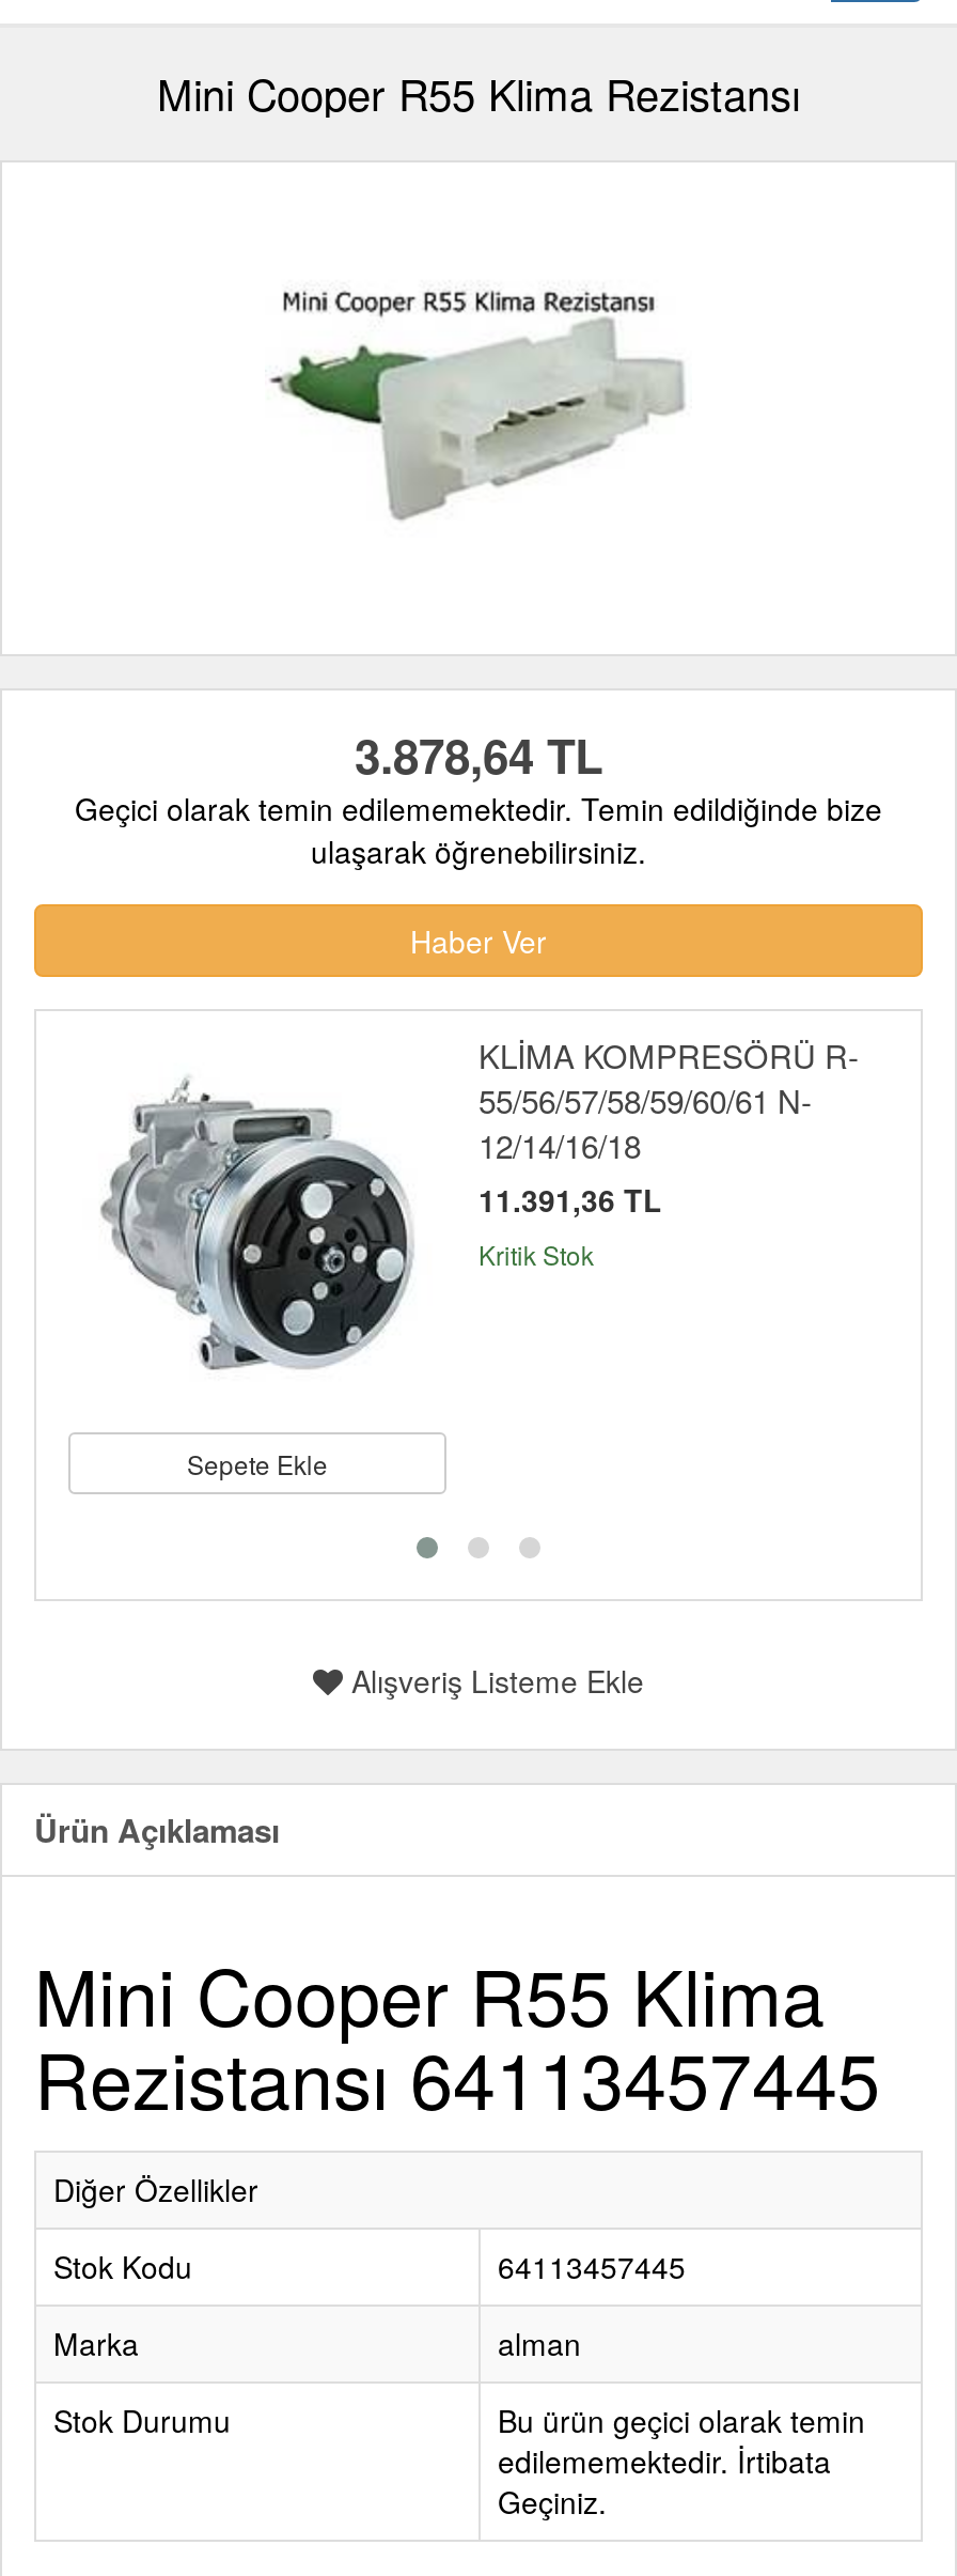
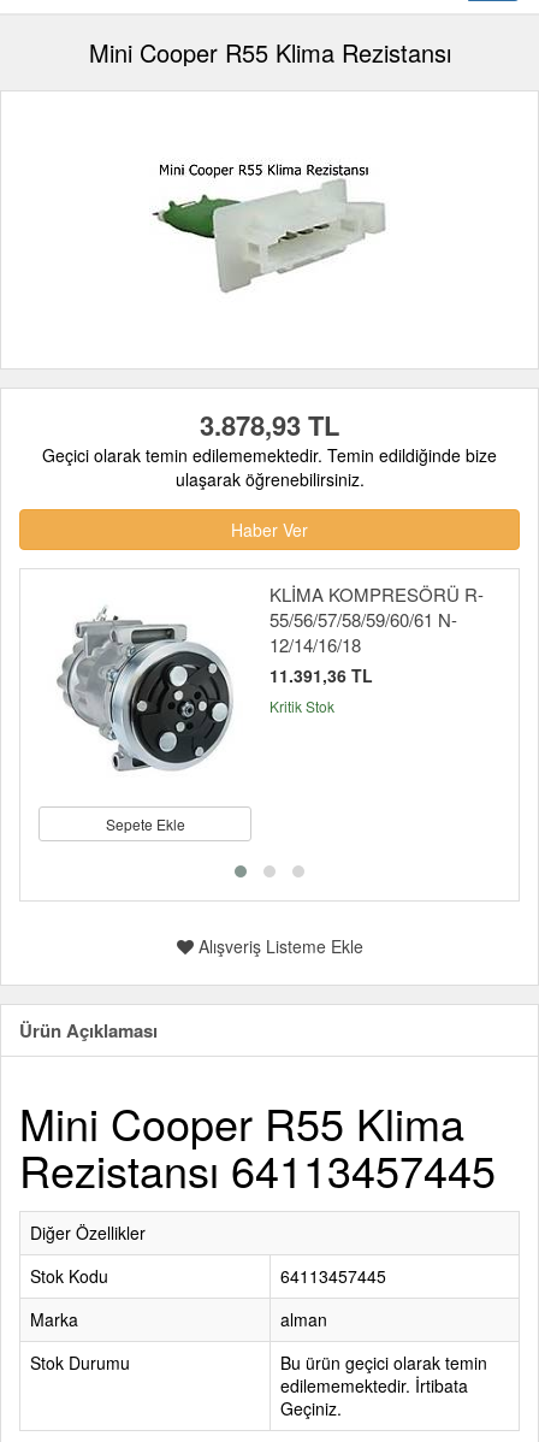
- 3.878,64 TL
+ 3.878,93 TL
